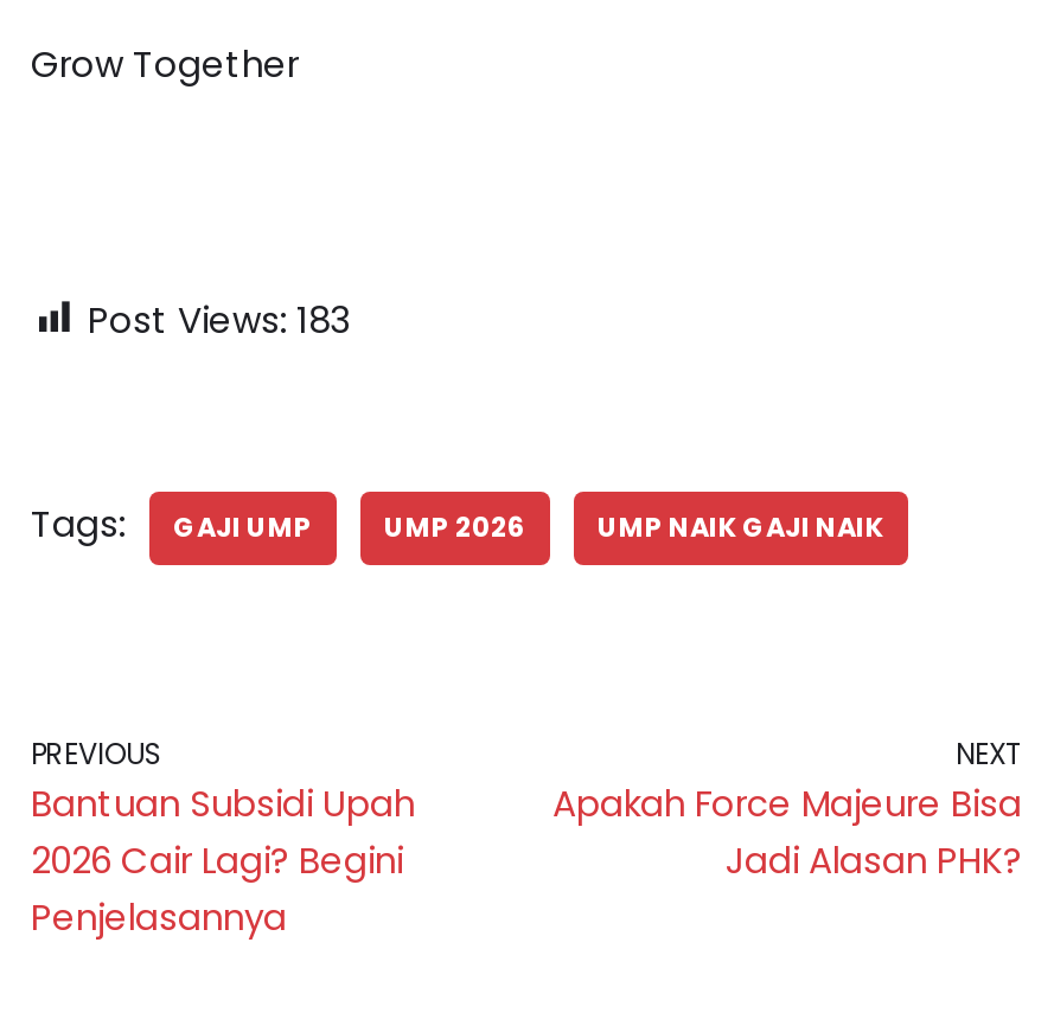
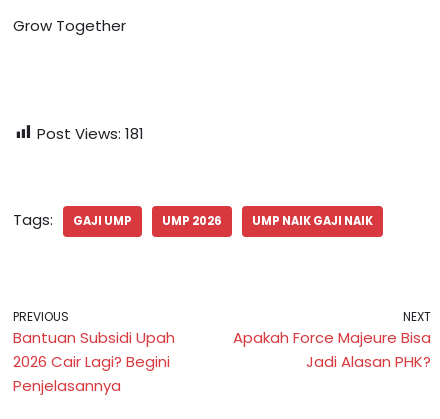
- Post Views: 183
+ Post Views: 181
